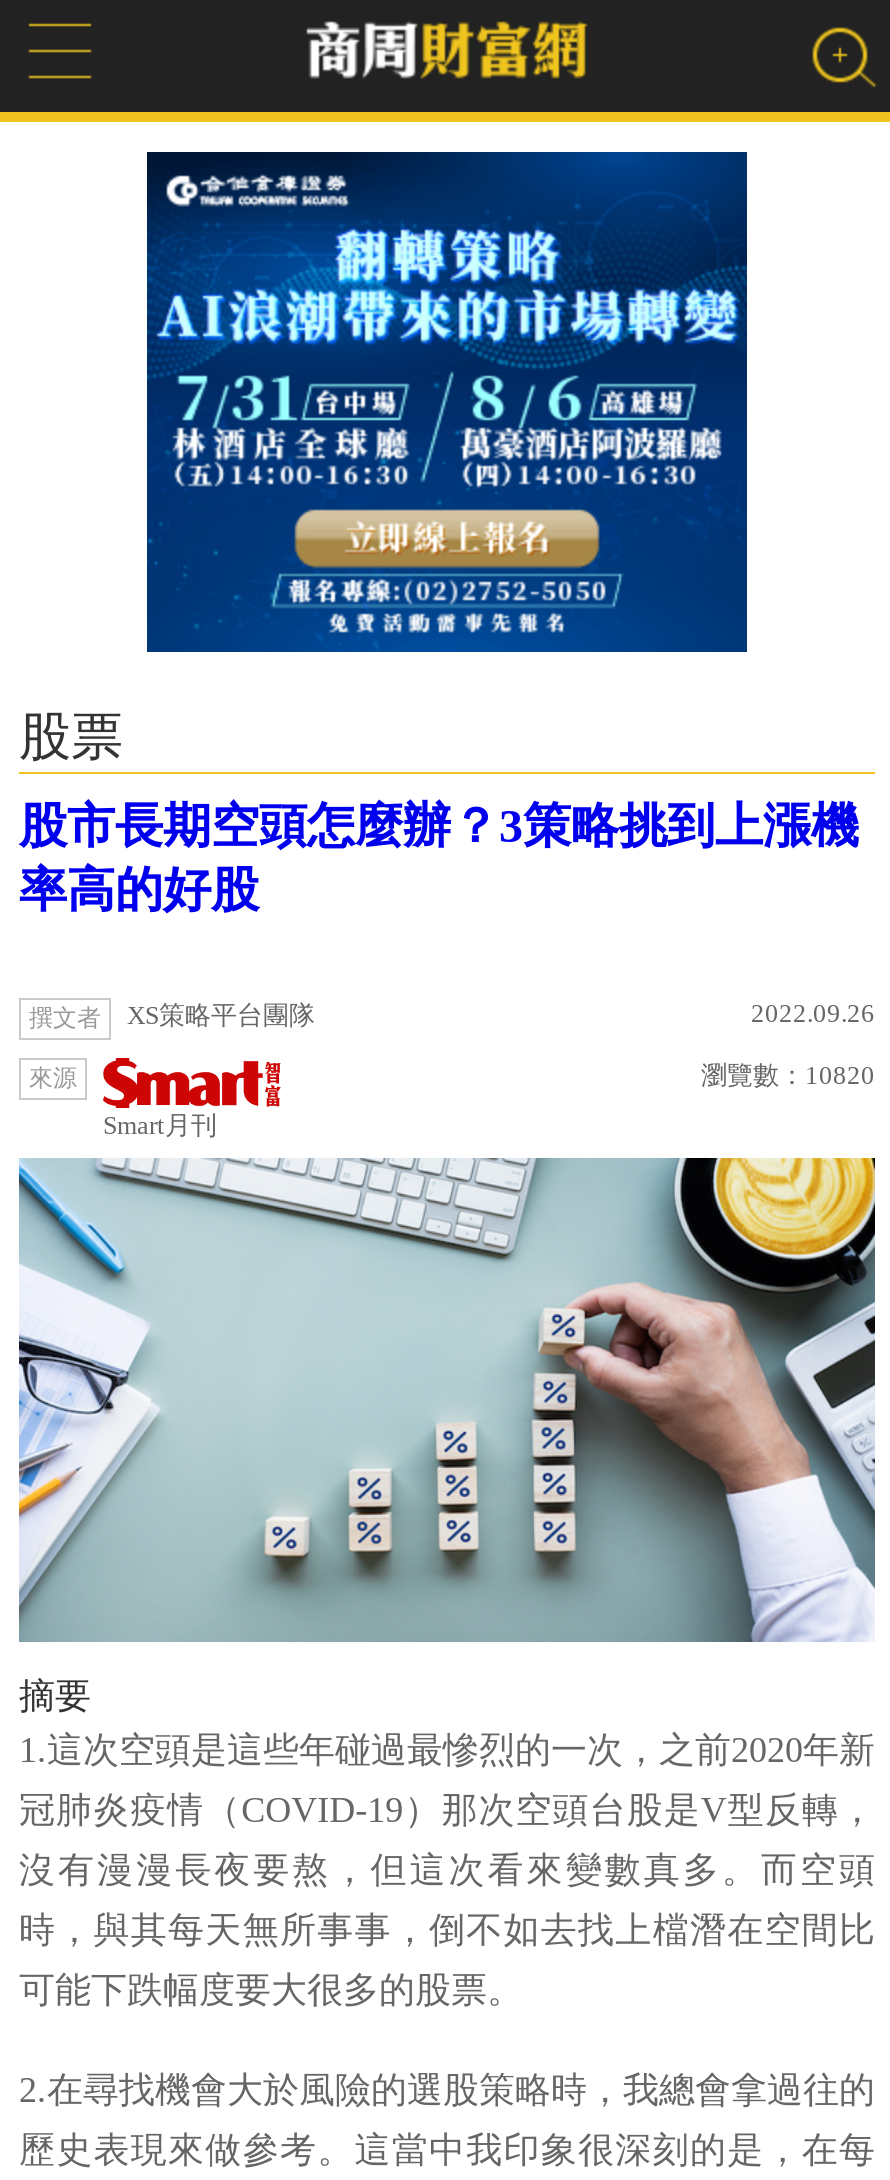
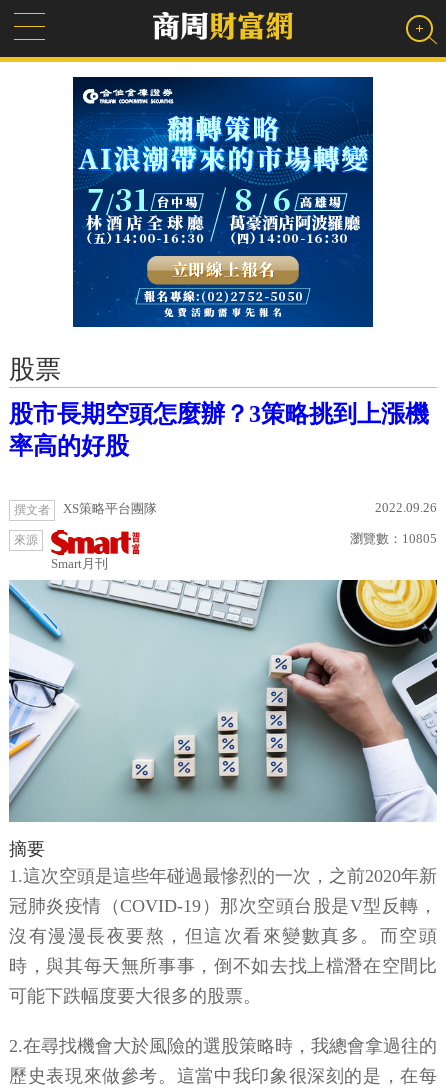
- 瀏覽數：10820
+ 瀏覽數：10805
